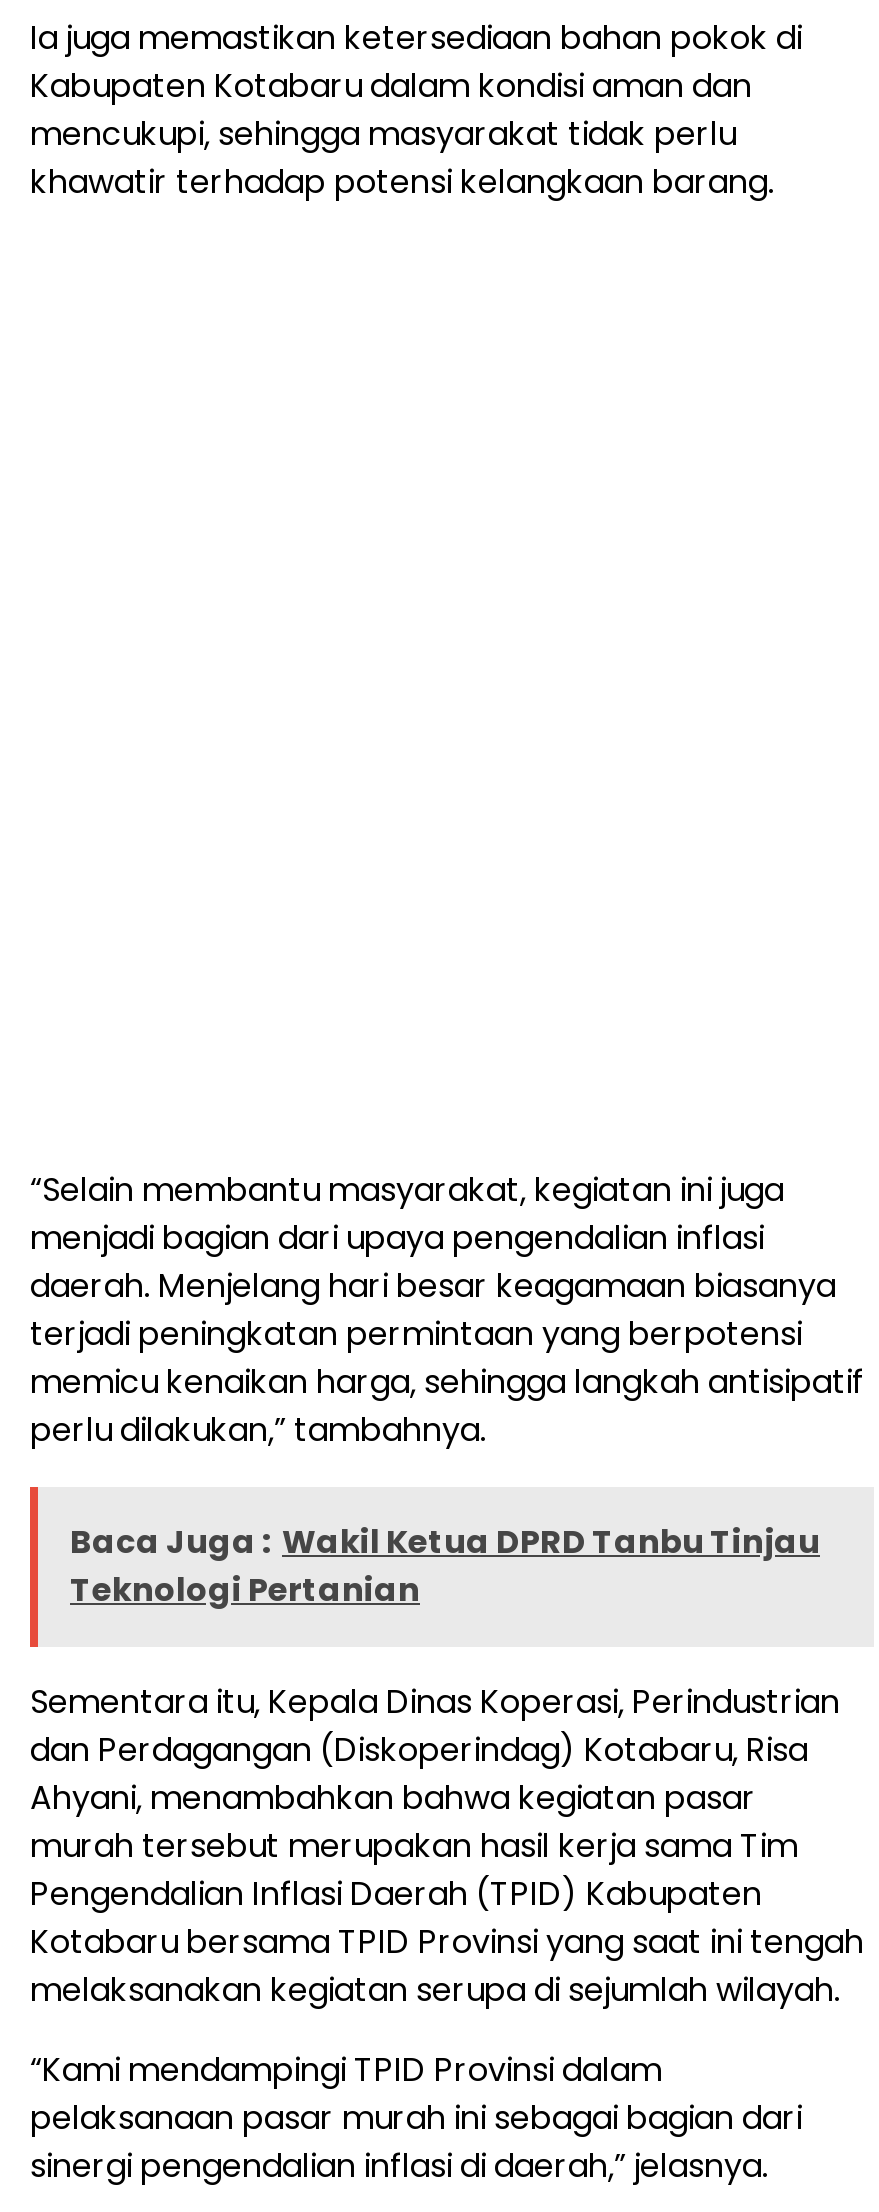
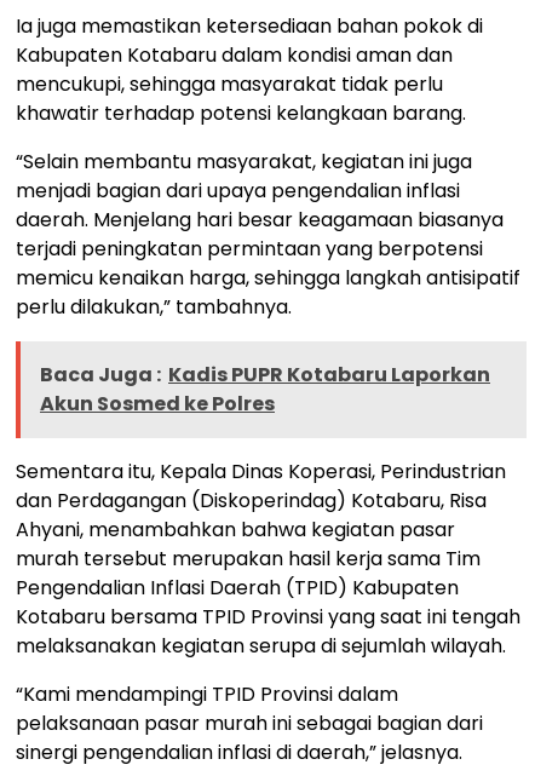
- Baca Juga : Wakil Ketua DPRD Tanbu Tinjau
- Teknologi Pertanian
+ Baca Juga : Kadis PUPR Kotabaru Laporkan
+ Akun Sosmed ke Polres
